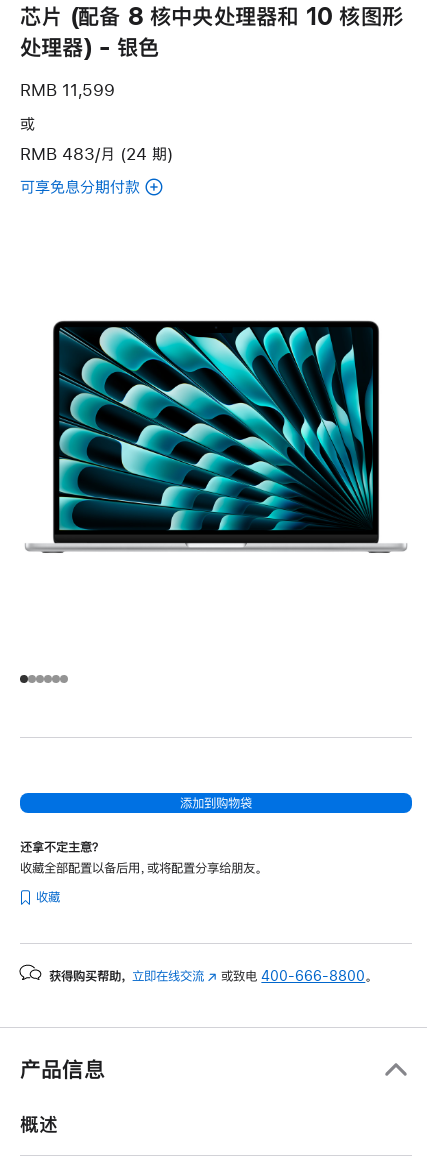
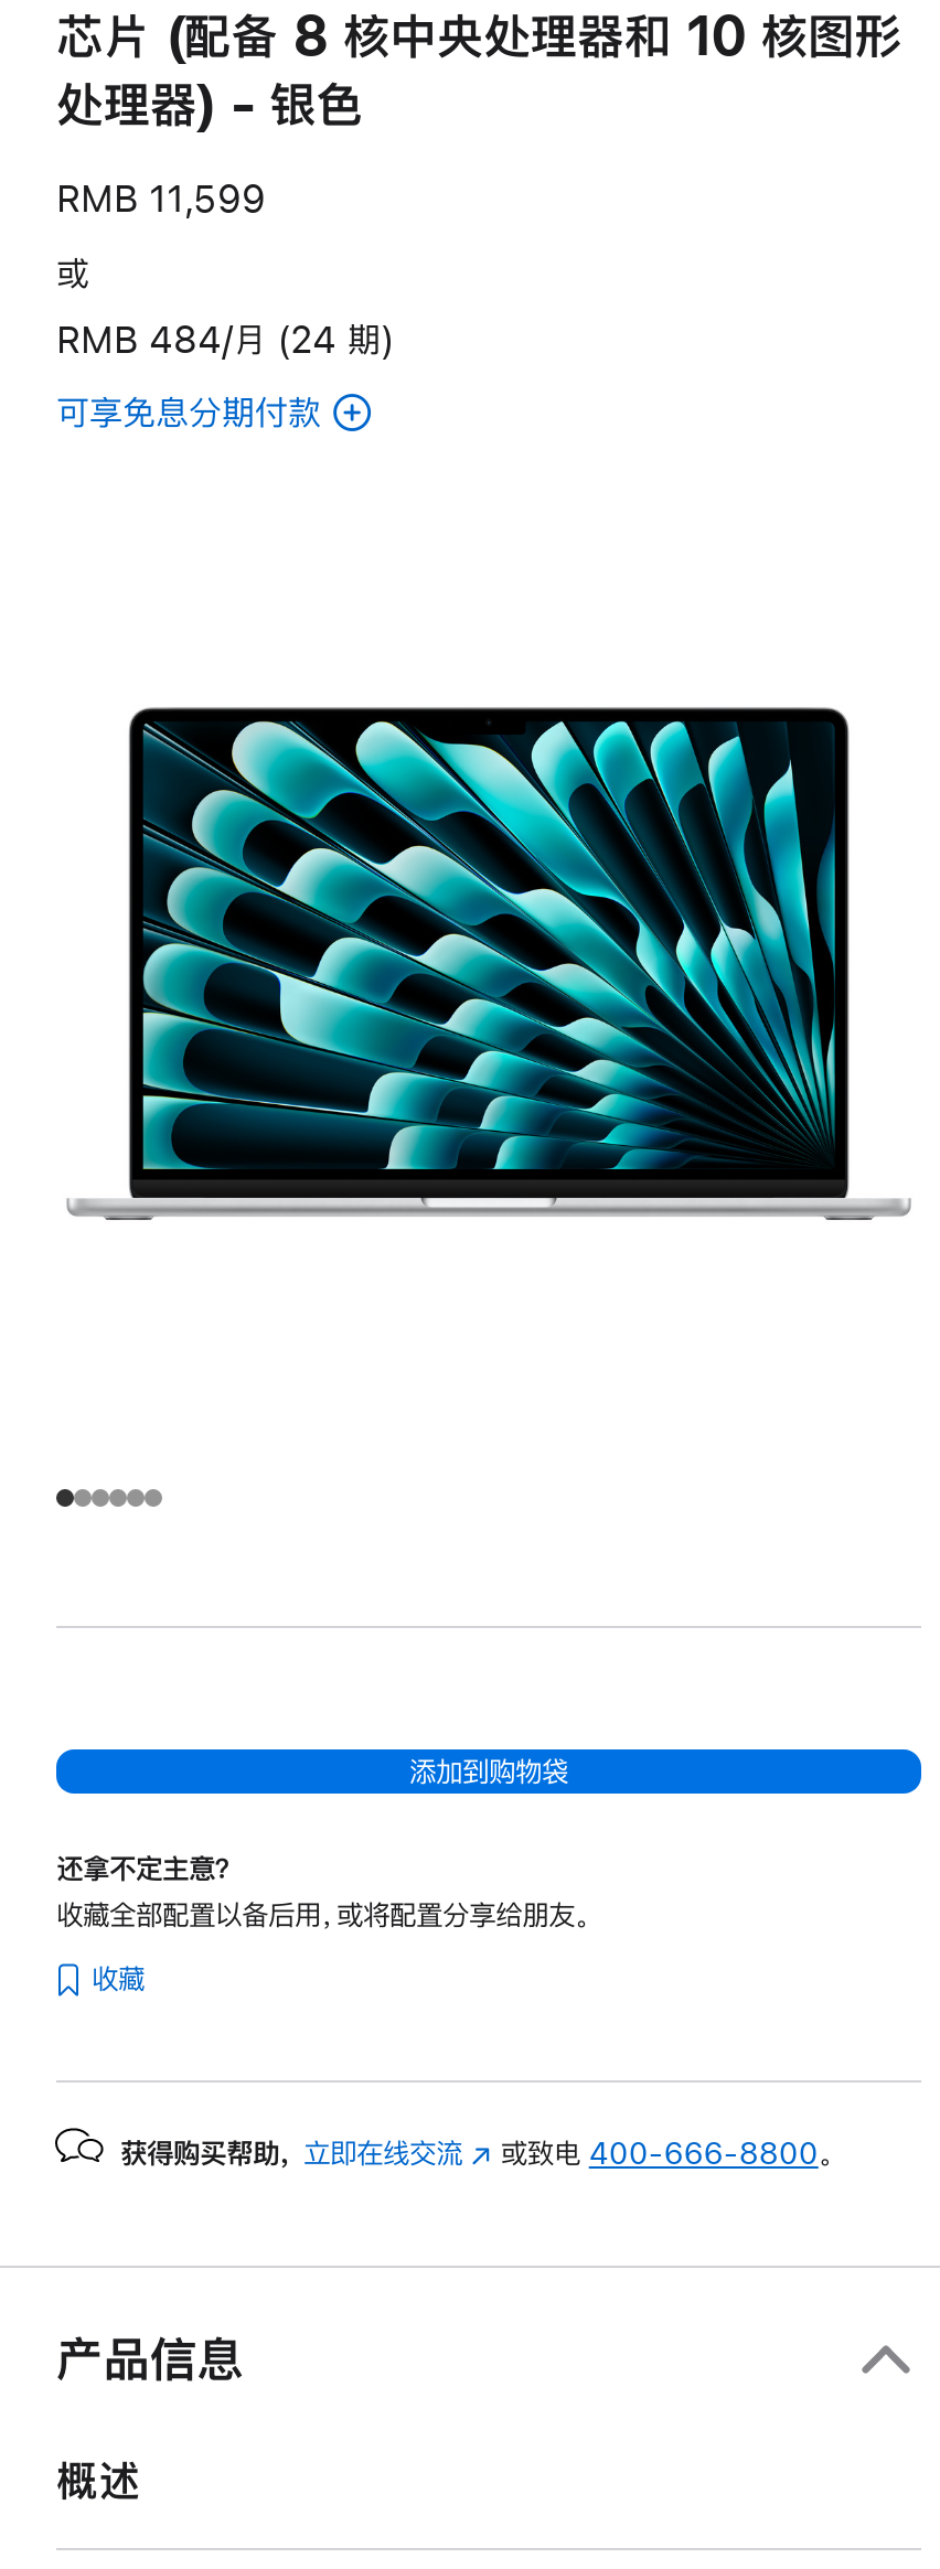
- RMB 483/月 (24 期)
+ RMB 484/月 (24 期)
